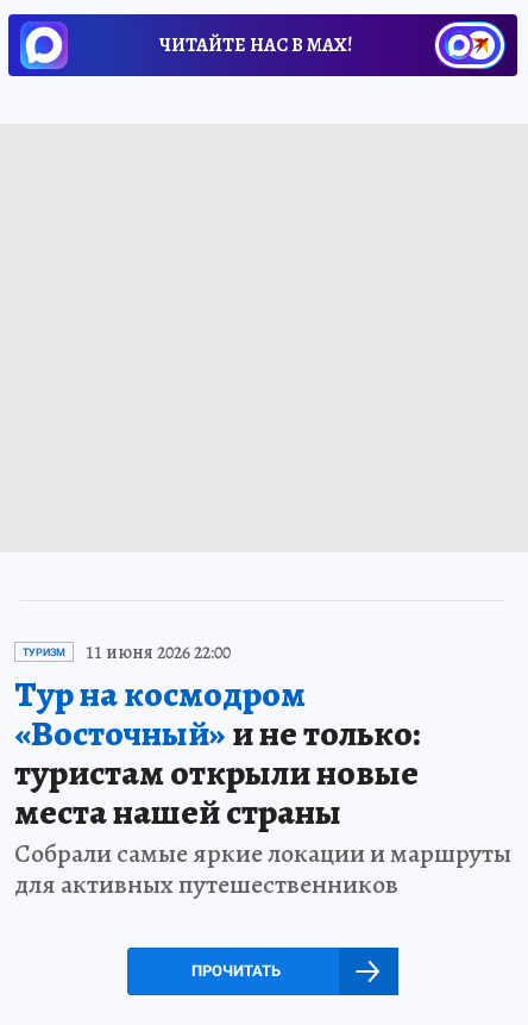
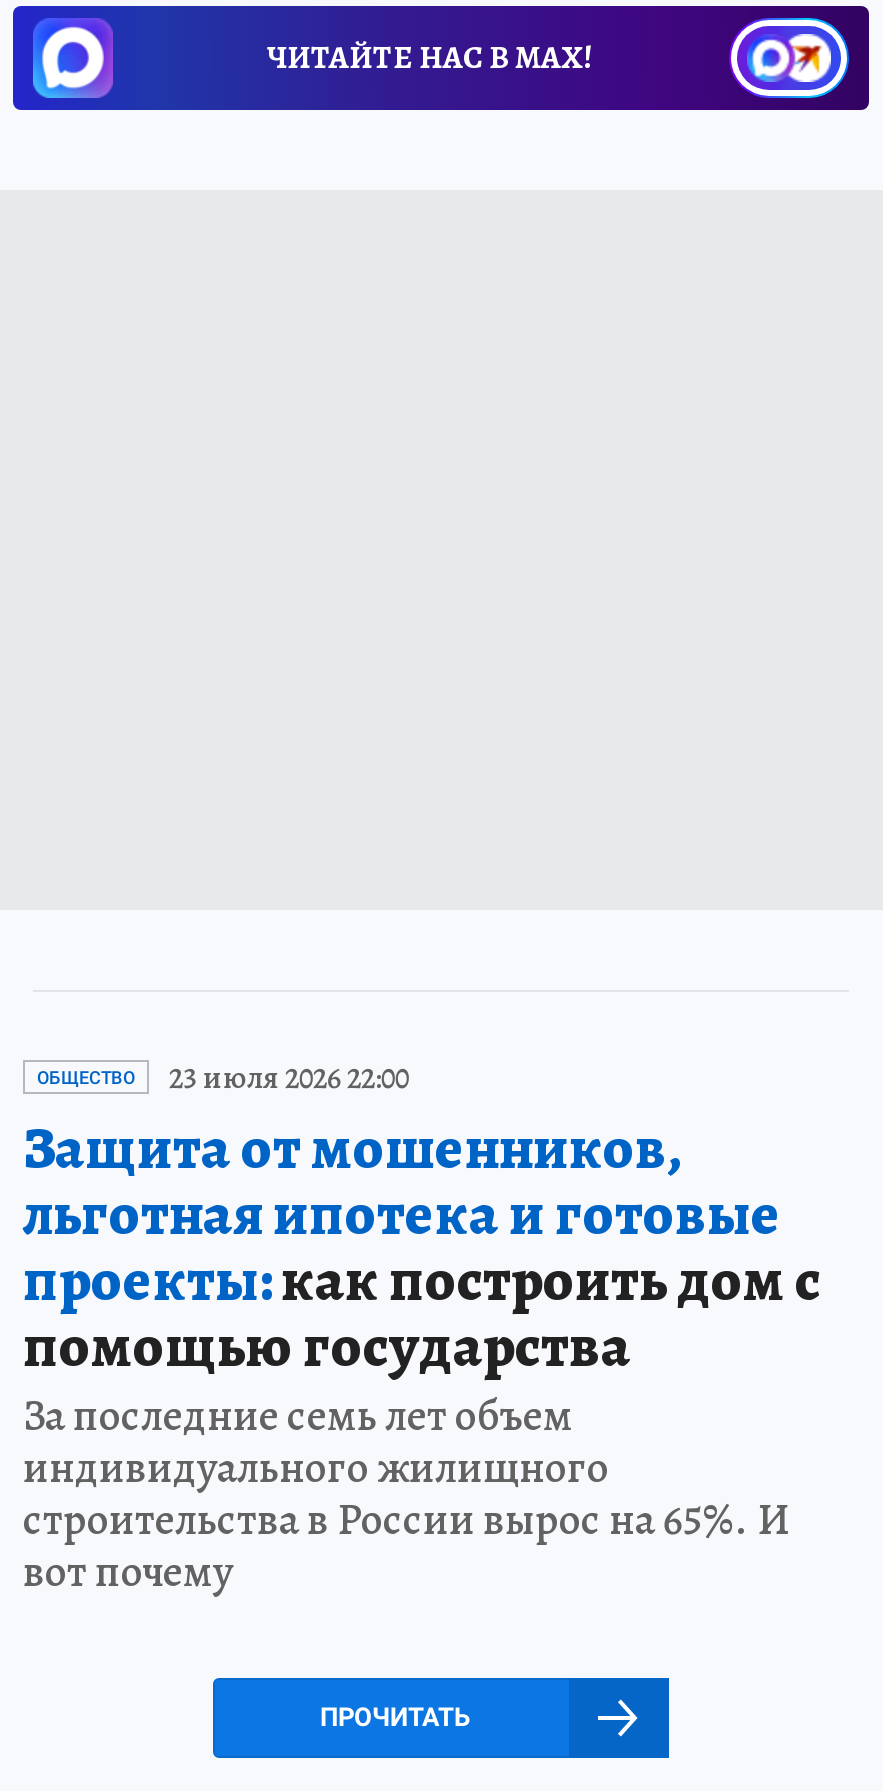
- ТУРИЗМ
- 11 июня 2026 22:00
- Тур на космодром
- «Восточный»и не только:
- туристам открыли новые
- места нашей страны
- Собрали самые яркие локации и маршруты
- для активных путешественников
+ ОБЩЕСТВО
+ 23 июля 2026 22:00
+ Защита от мошенников,
+ льготная ипотека и готовые
+ проекты:как построить дом с
+ помощью государства
+ За последние семь лет объем
+ индивидуального жилищного
+ строительства в России вырос на 65%. И
+ вот почему
